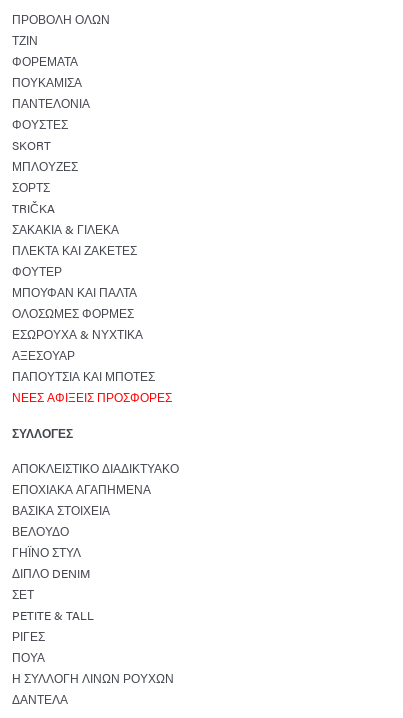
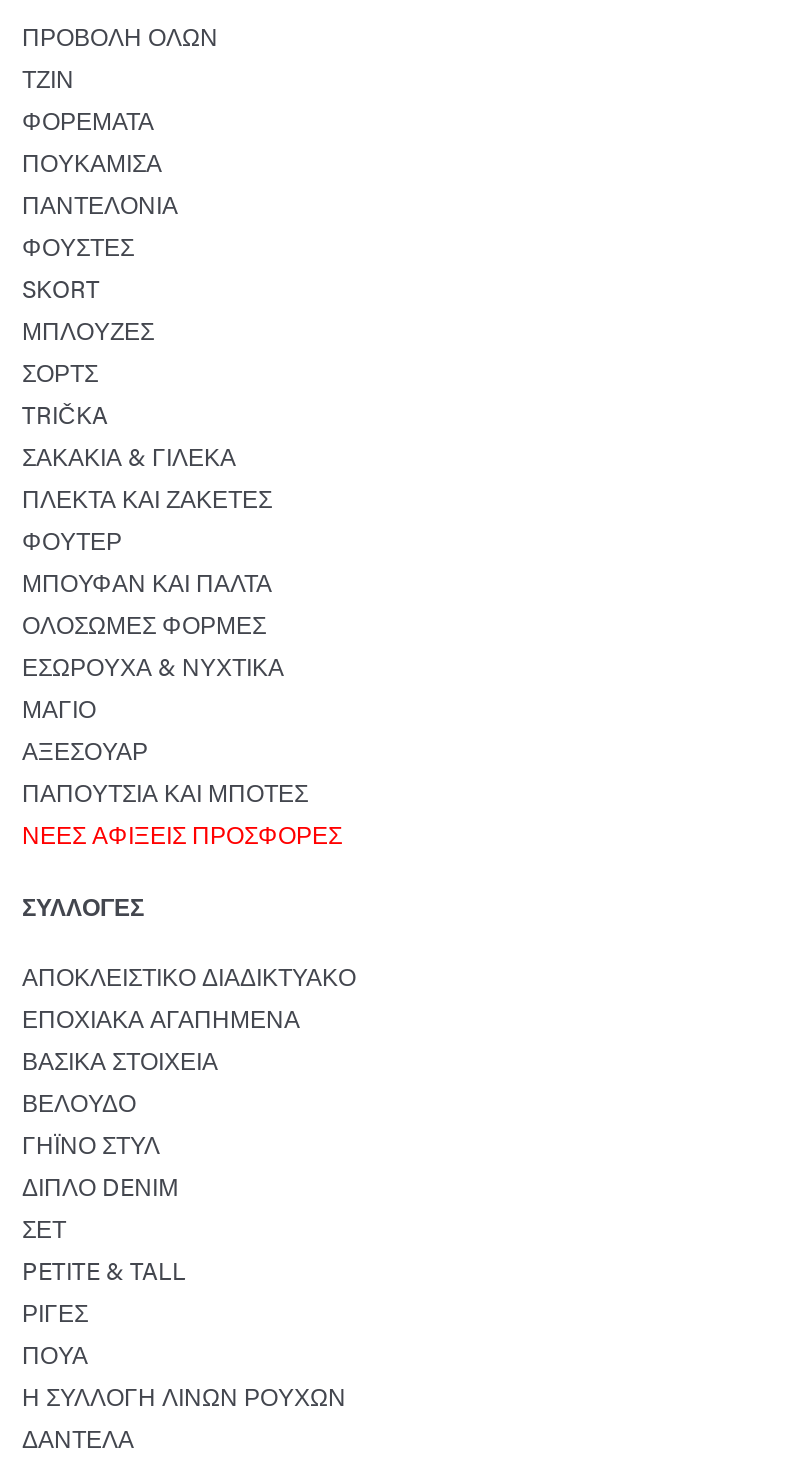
+ ΜΑΓΙΌ
